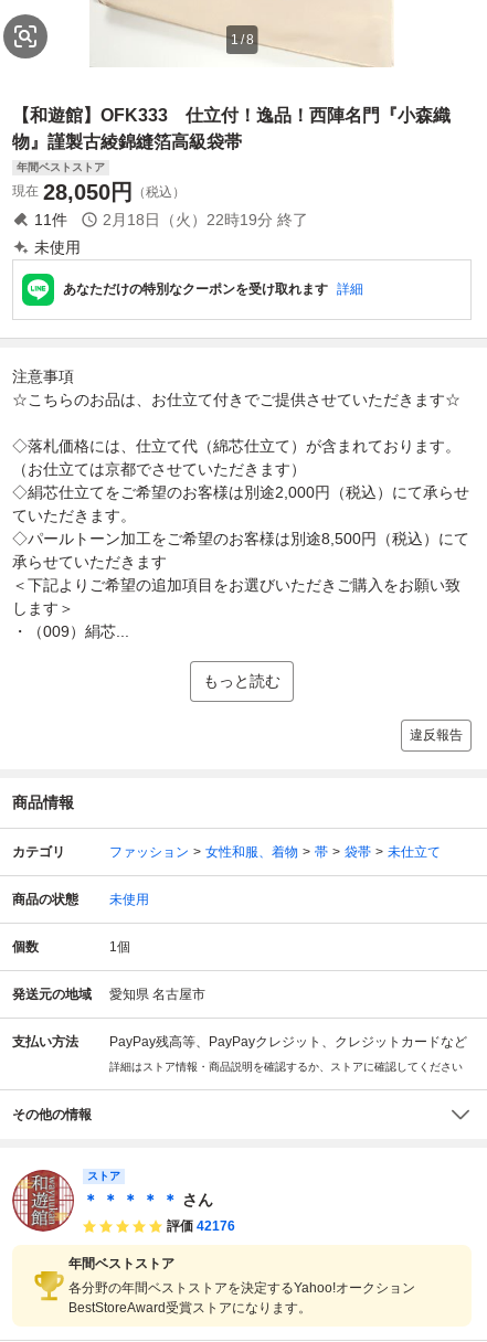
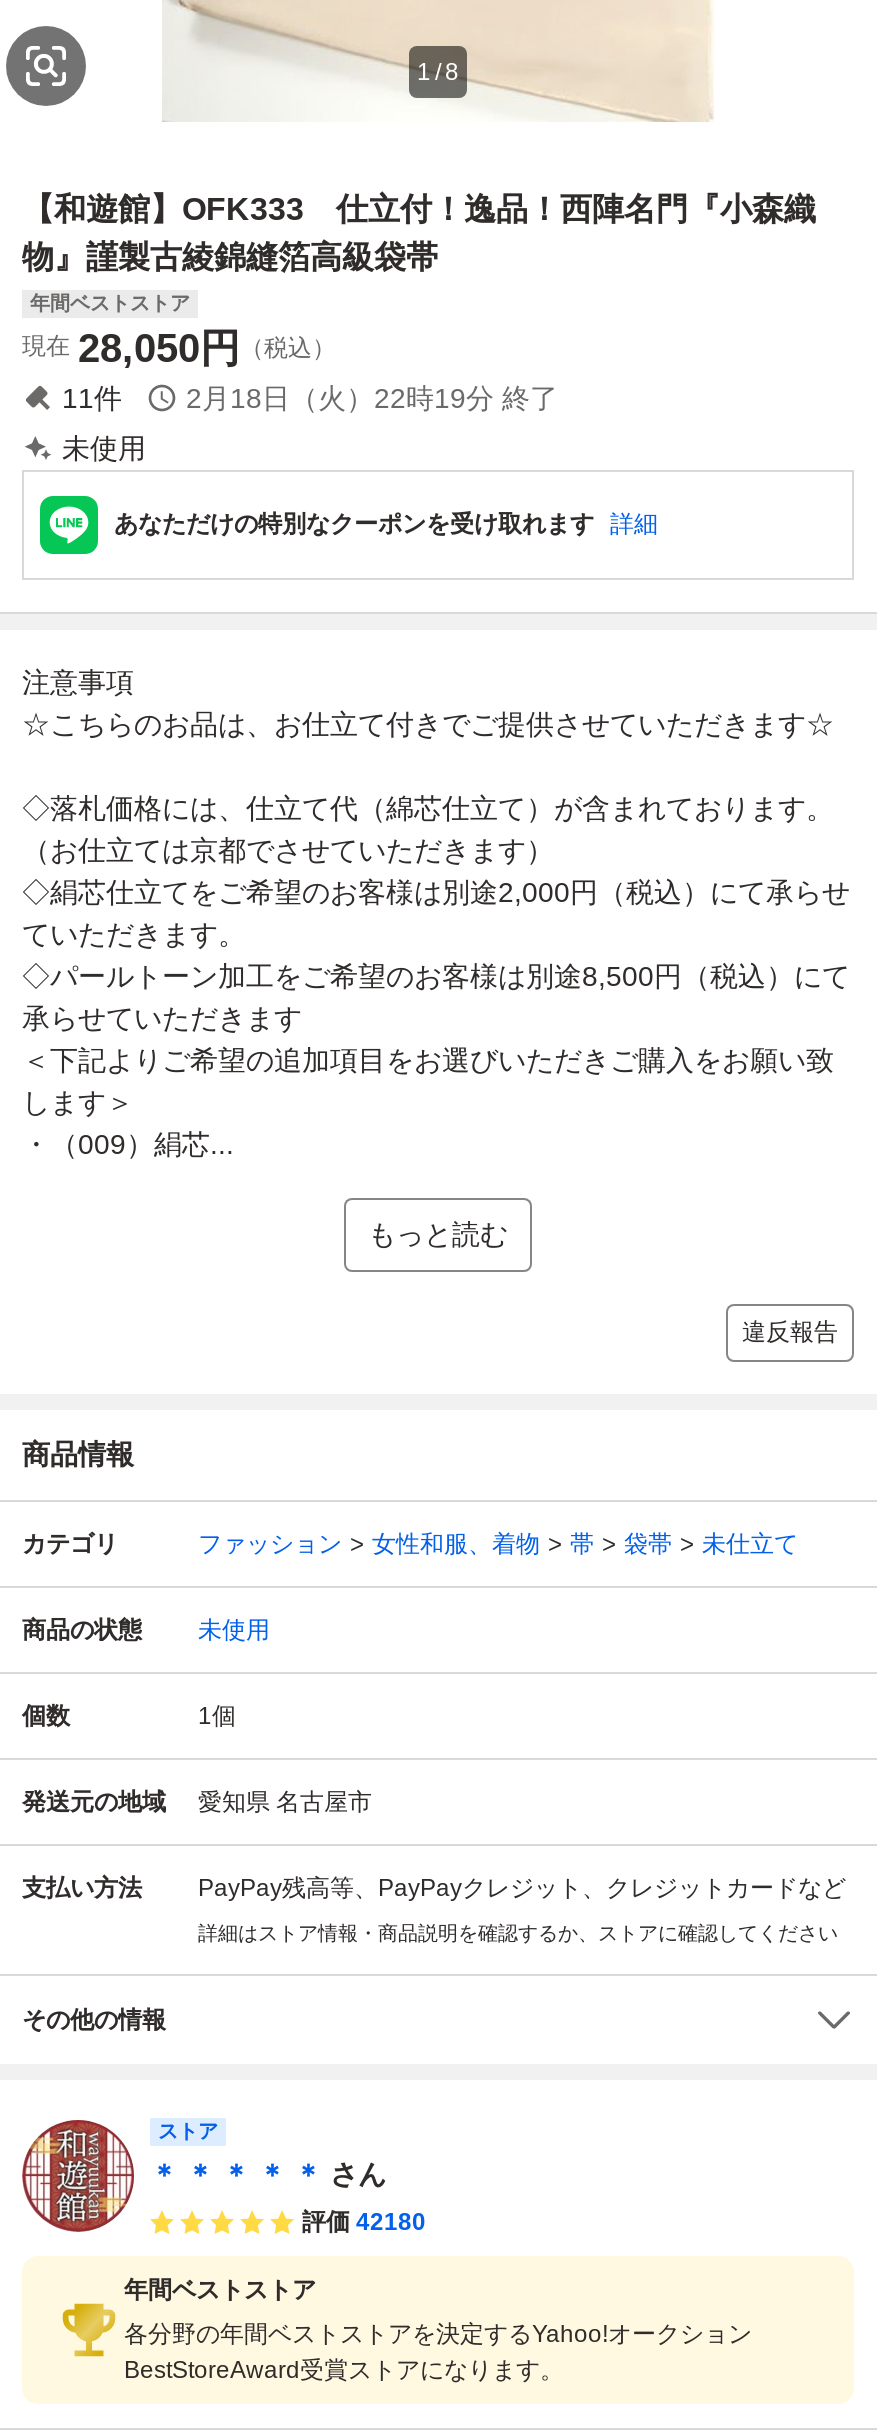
- 評価 42176
+ 評価 42180
